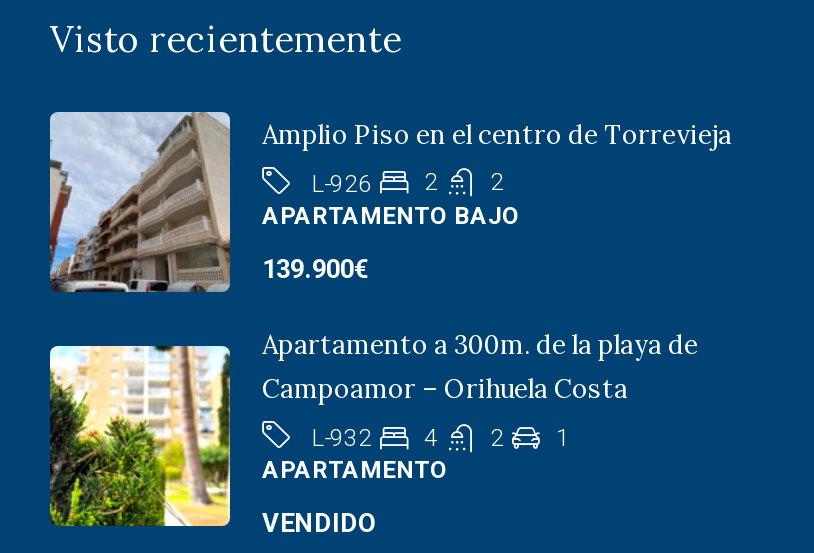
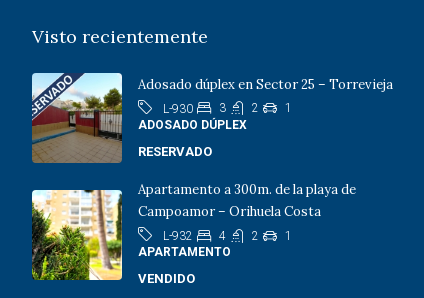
- [image]
- Amplio Piso en el centro de Torrevieja
+ [image]
+ Adosado dúplex en Sector 25 – Torrevieja

- 2
- APARTAMENTO BAJO
+ 1
+ ADOSADO DÚPLEX

- L-926
+ L-930
+ 3

- 139.900€
+ RESERVADO
